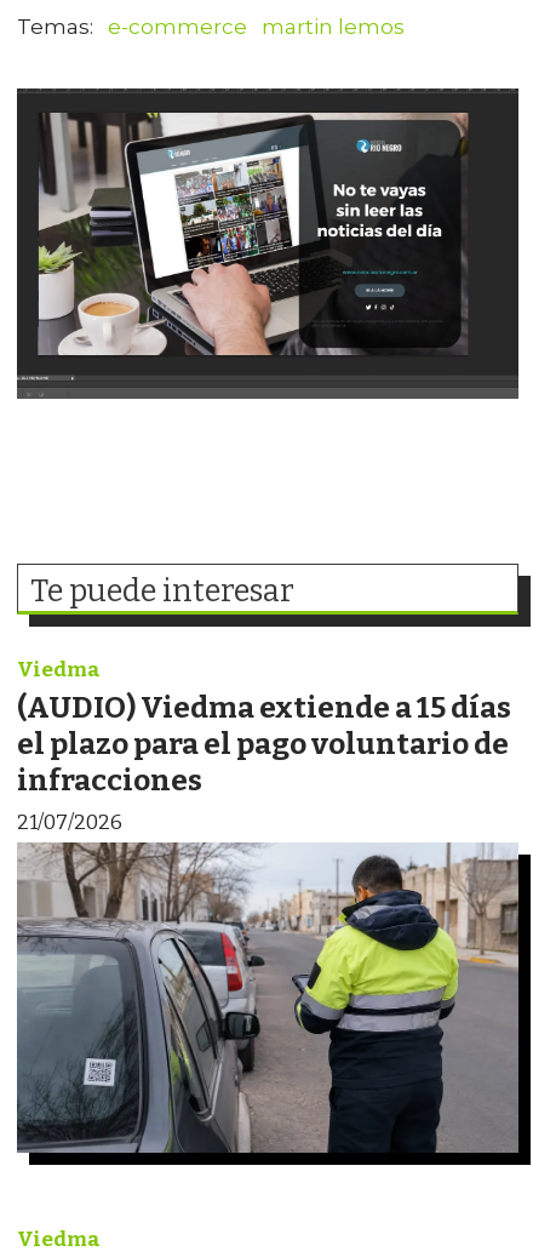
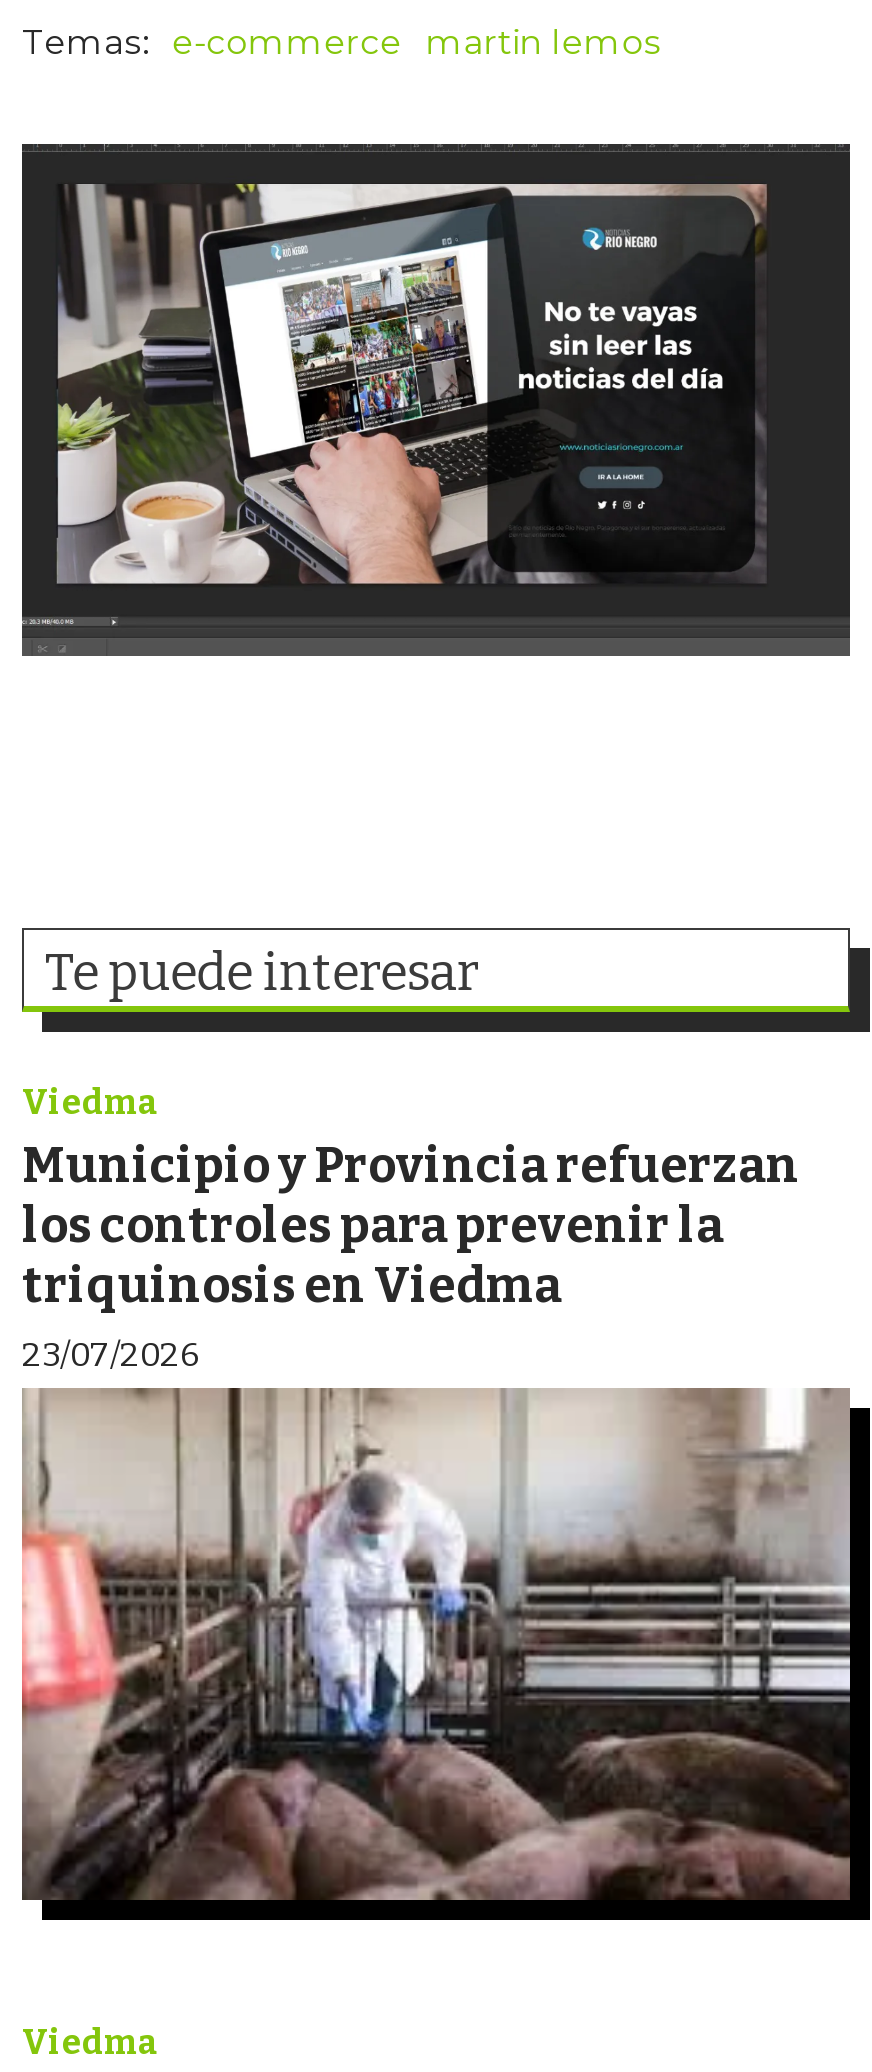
- (AUDIO) Viedma extiende a 15 días
- el plazo para el pago voluntario de
- infracciones
+ Municipio y Provincia refuerzan
+ los controles para prevenir la
+ triquinosis en Viedma

- 21/07/2026
+ 23/07/2026

- [image]
+ [image]
